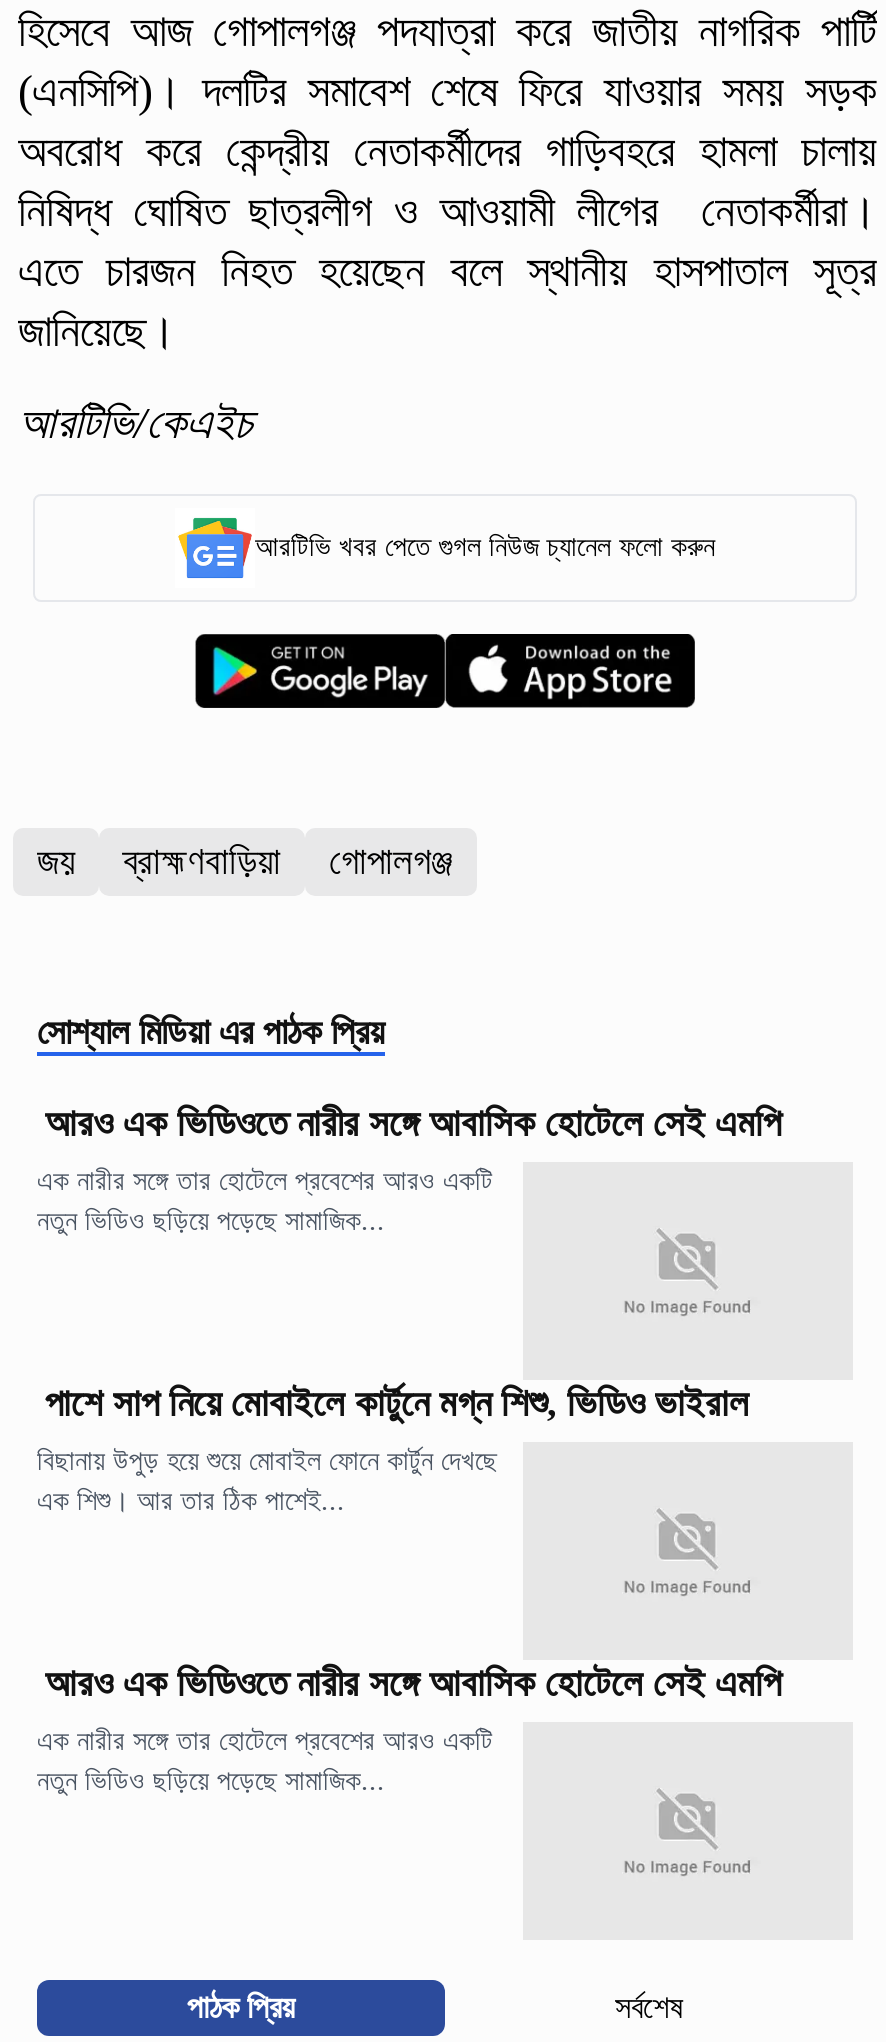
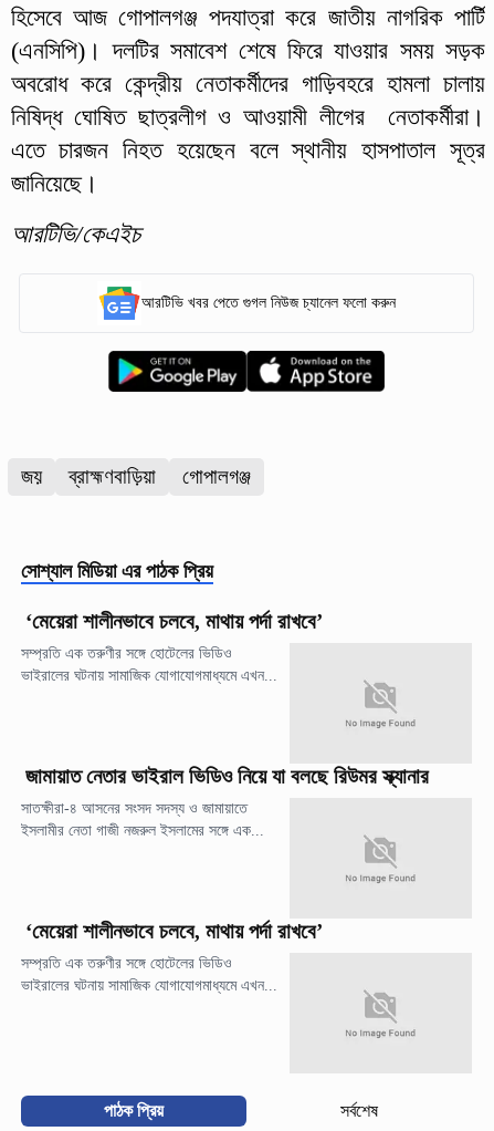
- আরও এক ভিডিওতে নারীর সঙ্গে আবাসিক হোটেলে সেই এমপি
+ ‘মেয়েরা শালীনভাবে চলবে, মাথায় পর্দা রাখবে’

- এক নারীর সঙ্গে তার হোটেলে প্রবেশের আরও একটি
- নতুন ভিডিও ছড়িয়ে পড়েছে সামাজিক...
+ সম্প্রতি এক তরুণীর সঙ্গে হোটেলের ভিডিও
+ ভাইরালের ঘটনায় সামাজিক যোগাযোগমাধ্যমে এখন...

- পাশে সাপ নিয়ে মোবাইলে কার্টুনে মগ্ন শিশু, ভিডিও ভাইরাল
+ জামায়াত নেতার ভাইরাল ভিডিও নিয়ে যা বলছে রিউমর স্ক্যানার

- বিছানায় উপুড় হয়ে শুয়ে মোবাইল ফোনে কার্টুন দেখছে
- এক শিশু। আর তার ঠিক পাশেই...
+ সাতক্ষীরা-৪ আসনের সংসদ সদস্য ও জামায়াতে
+ ইসলামীর নেতা গাজী নজরুল ইসলামের সঙ্গে এক...

- আরও এক ভিডিওতে নারীর সঙ্গে আবাসিক হোটেলে সেই এমপি
+ ‘মেয়েরা শালীনভাবে চলবে, মাথায় পর্দা রাখবে’

- এক নারীর সঙ্গে তার হোটেলে প্রবেশের আরও একটি
- নতুন ভিডিও ছড়িয়ে পড়েছে সামাজিক...
+ সম্প্রতি এক তরুণীর সঙ্গে হোটেলের ভিডিও
+ ভাইরালের ঘটনায় সামাজিক যোগাযোগমাধ্যমে এখন...
